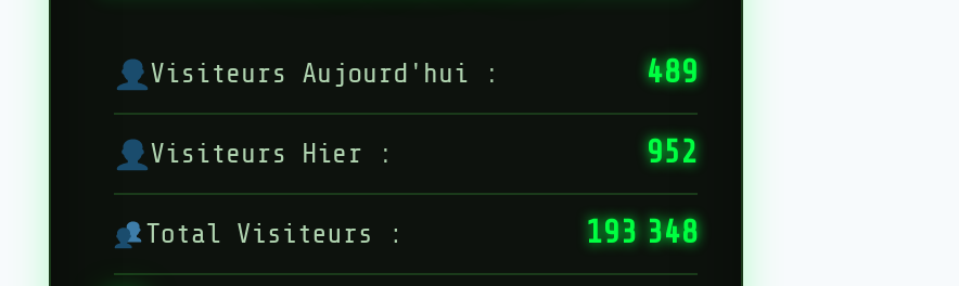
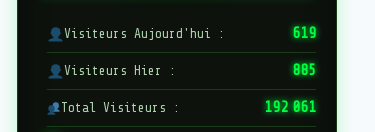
- 489
+ 619

- 952
+ 885

- 193 348
+ 192 061
